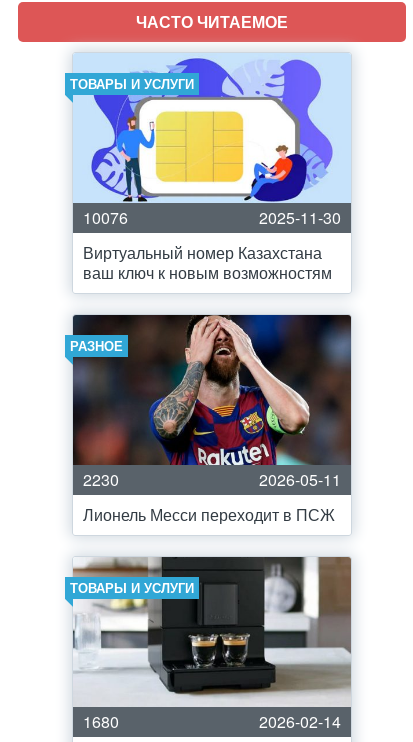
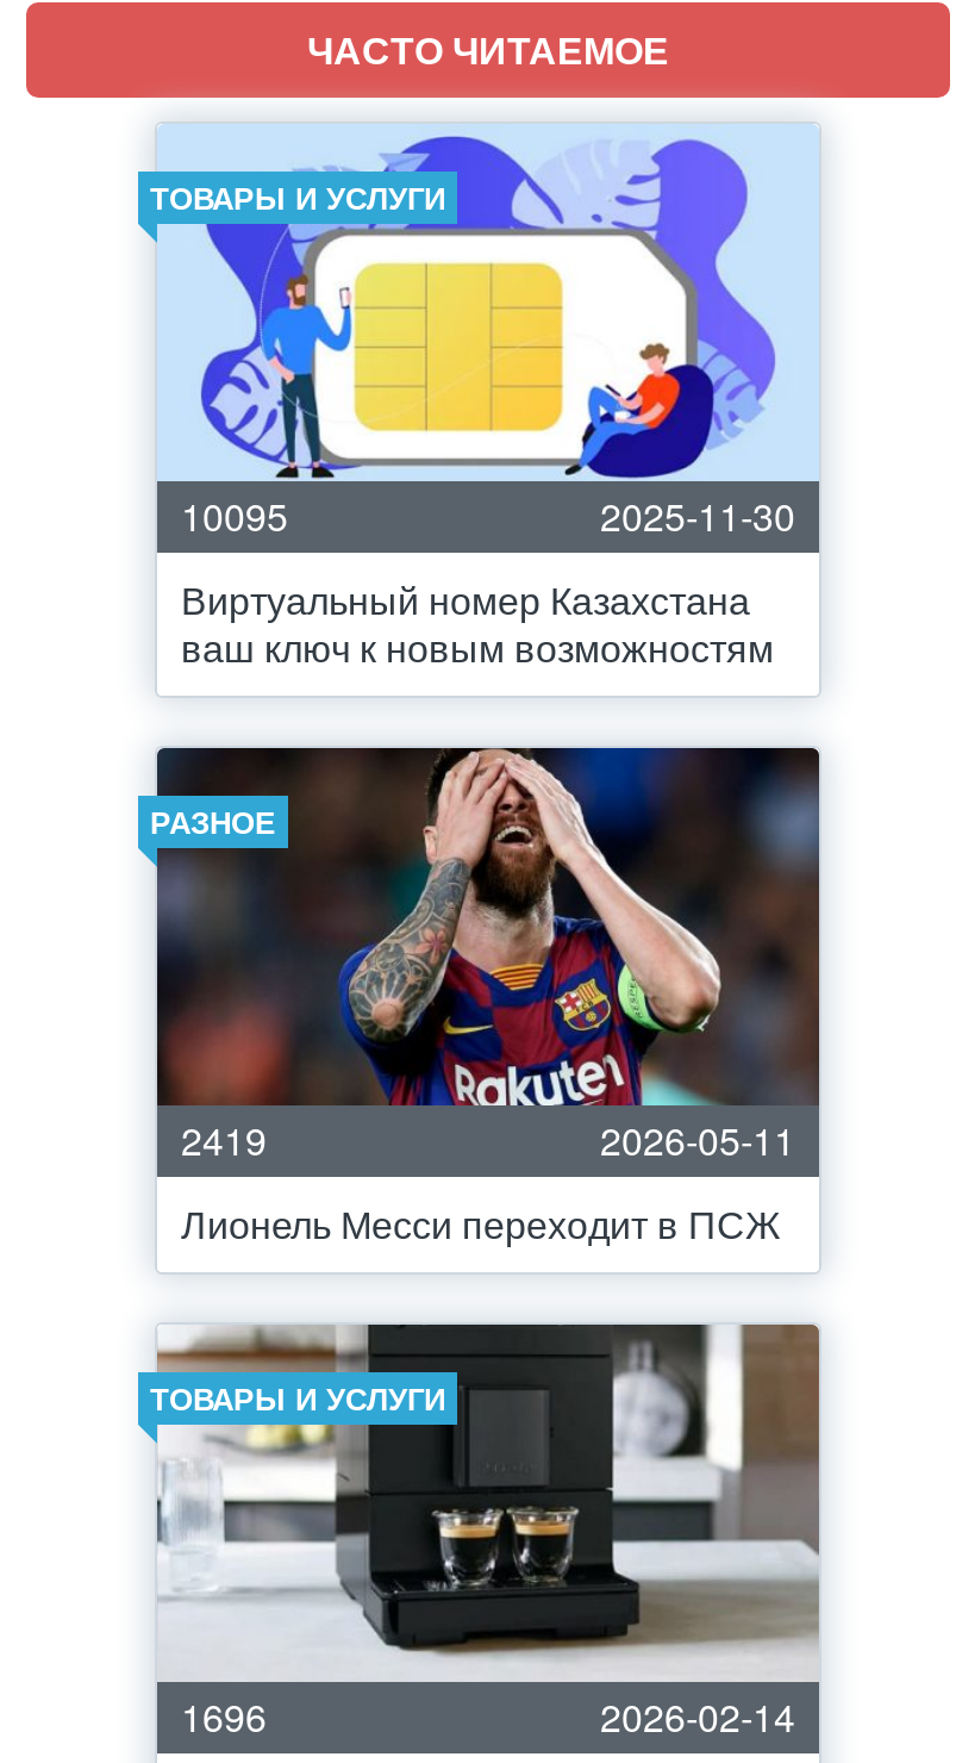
- 10076
+ 10095

- 2230
+ 2419

- 1680
+ 1696
